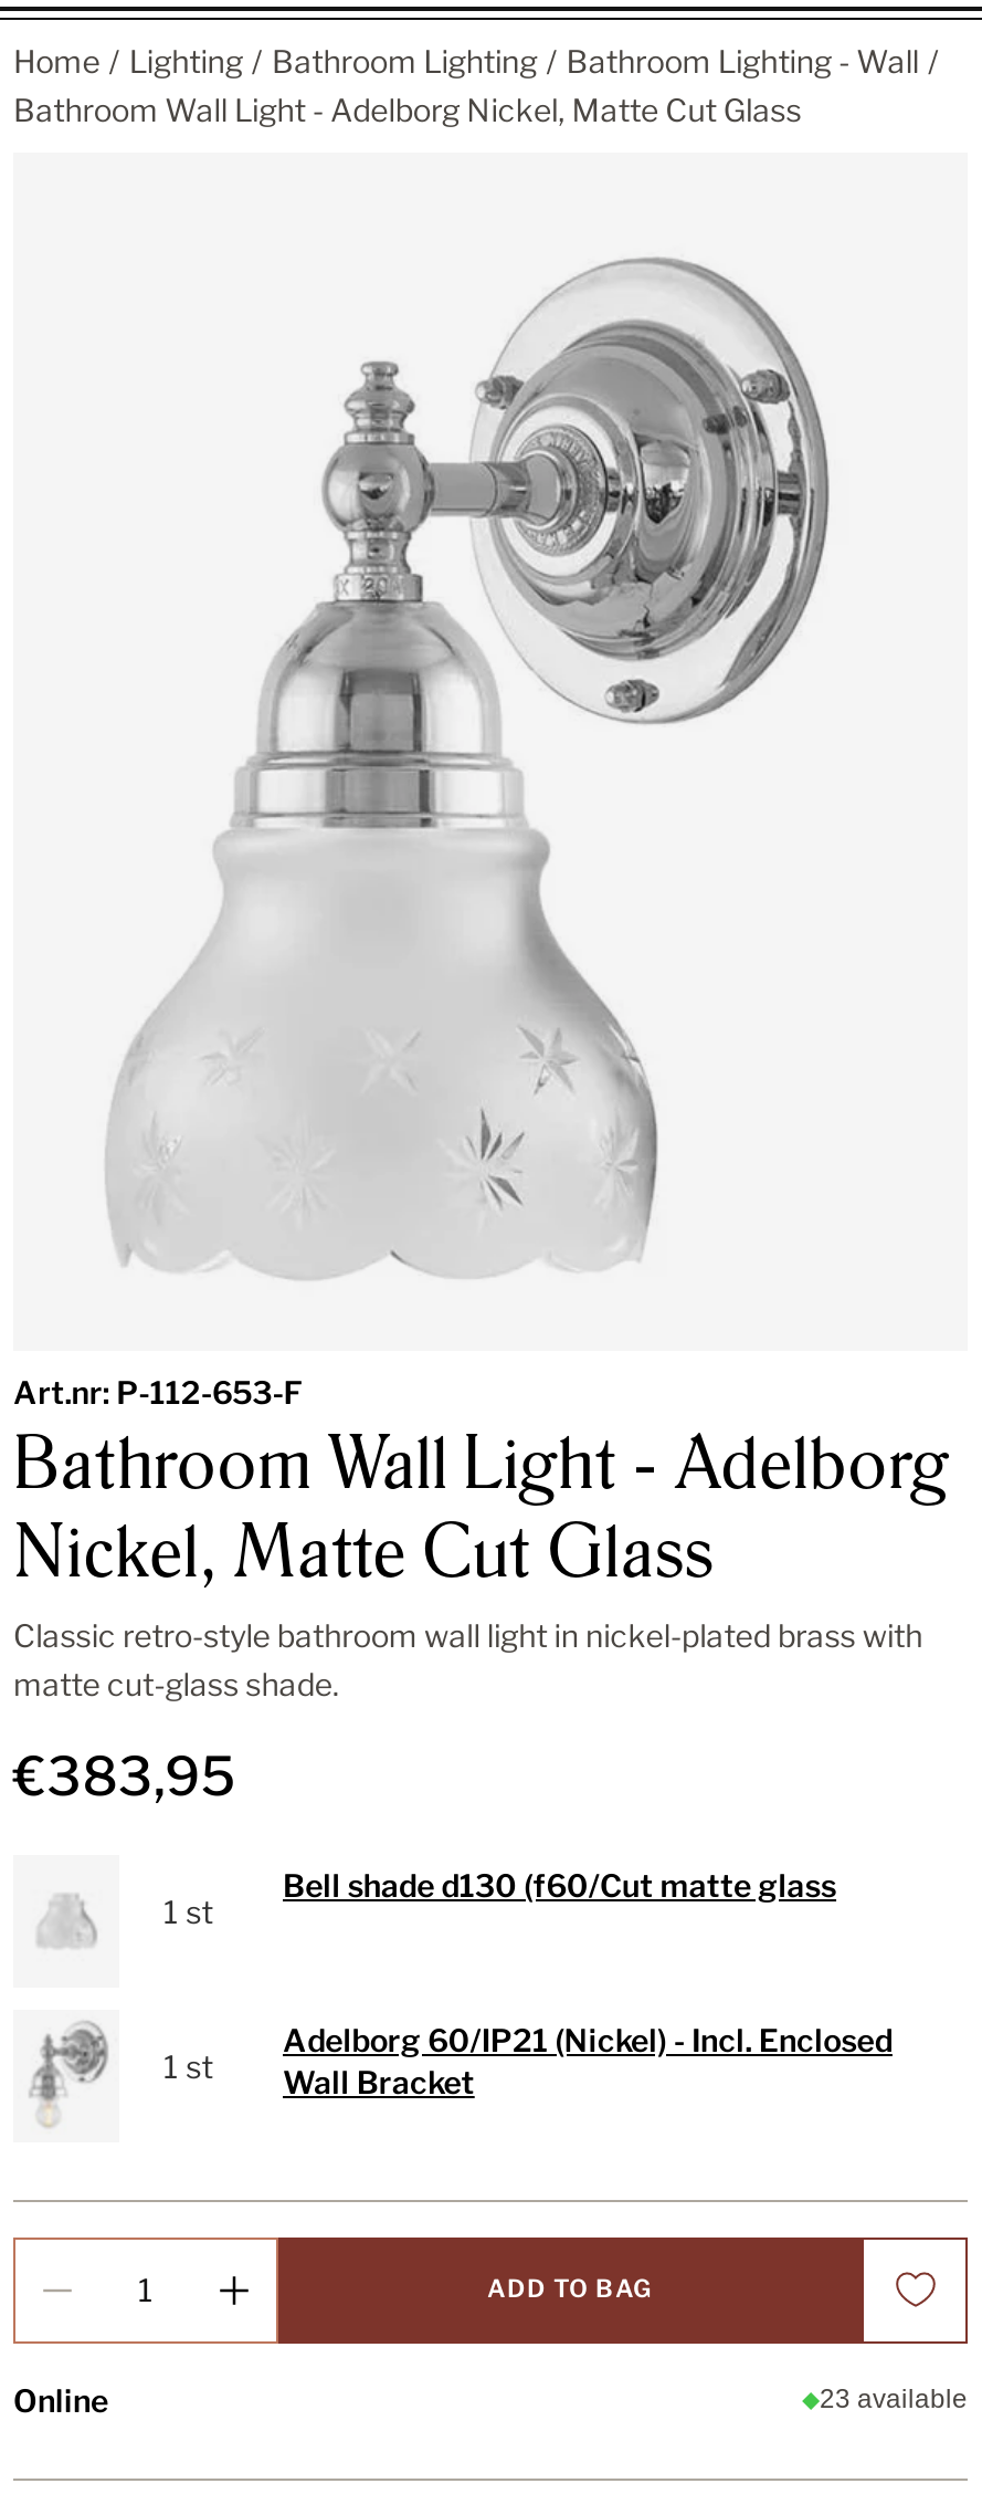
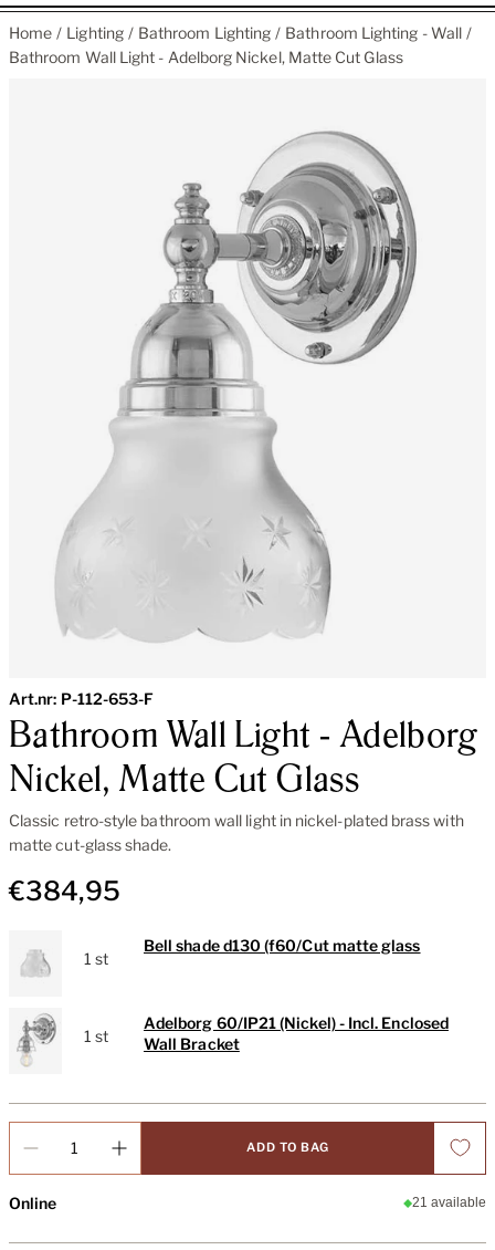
- €383,95
+ €384,95

- 23 available
+ 21 available
